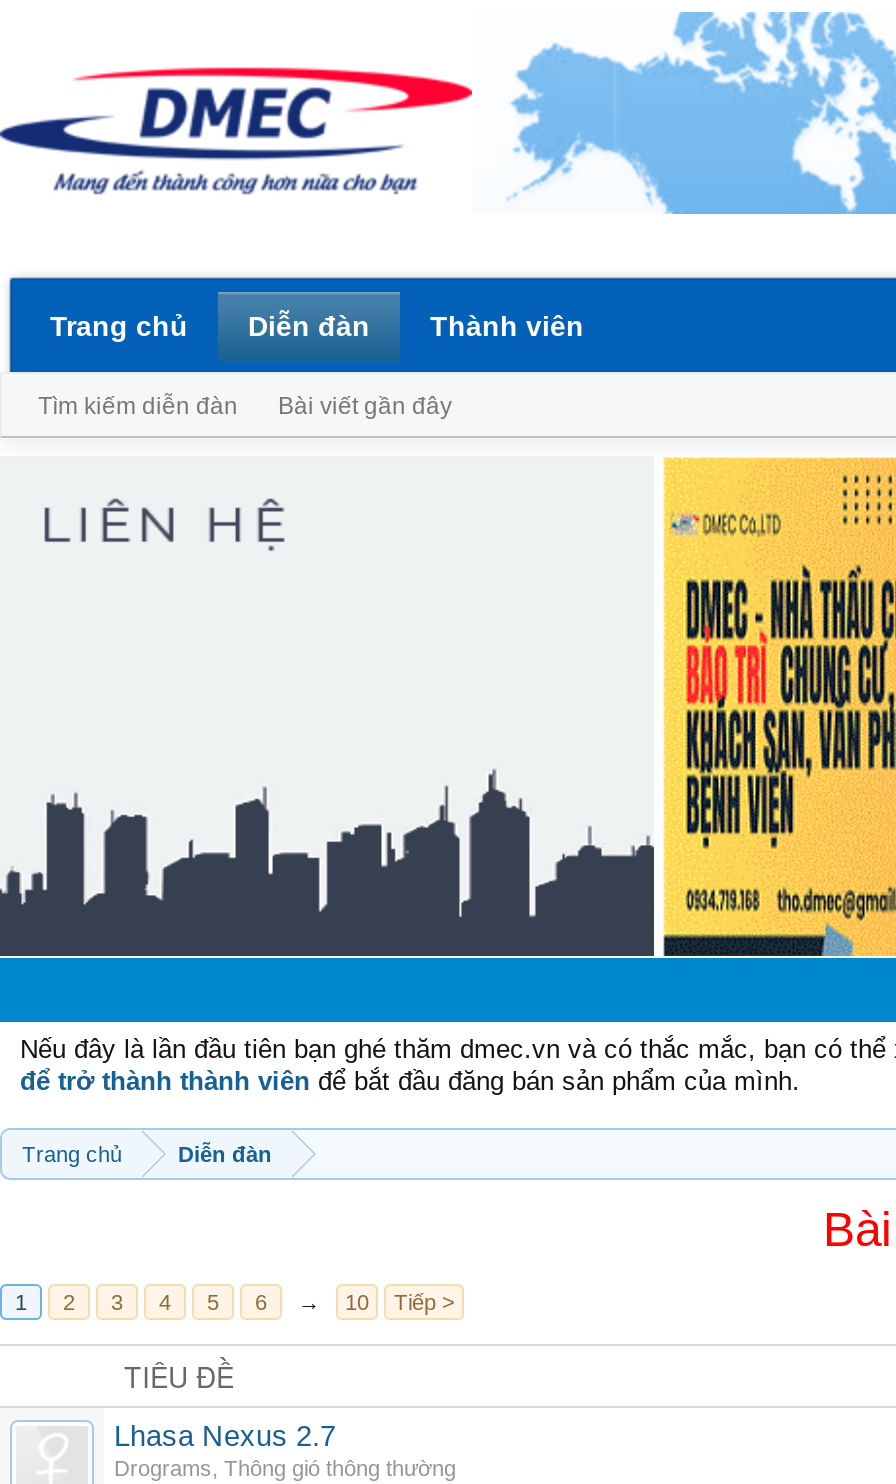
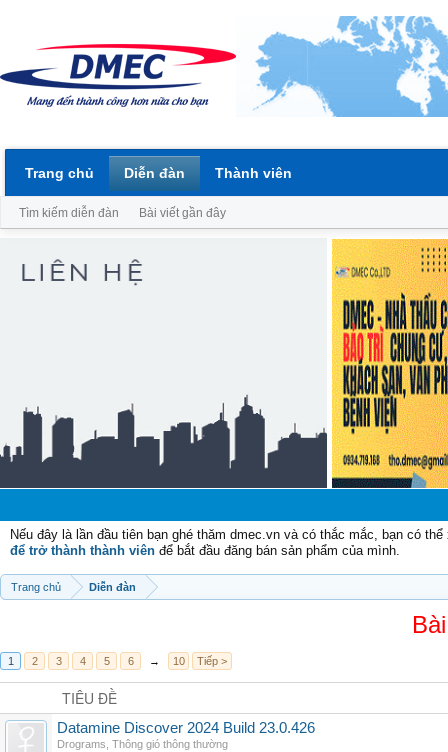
- Lhasa Nexus 2.7
+ Datamine Discover 2024 Build 23.0.426
